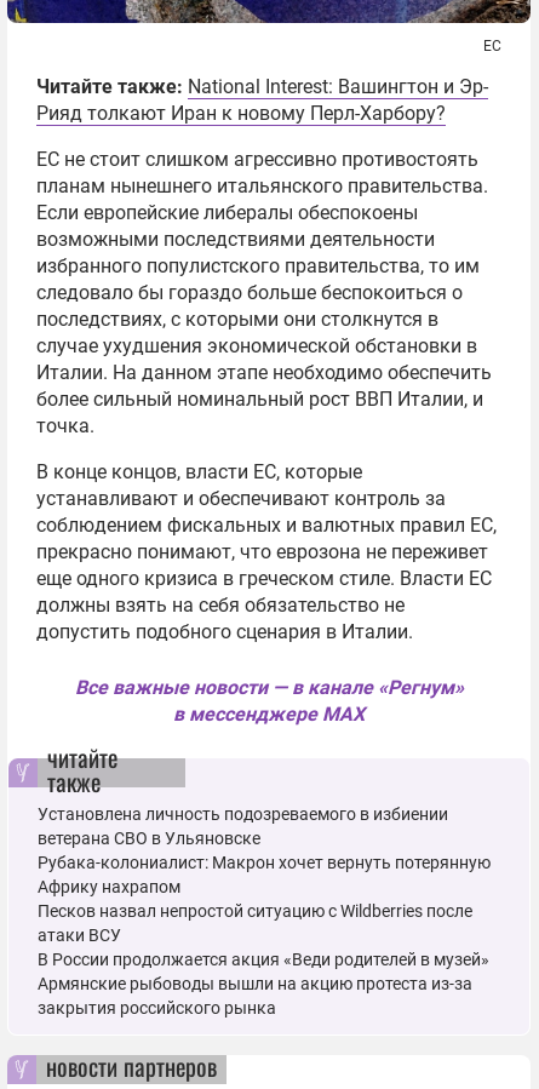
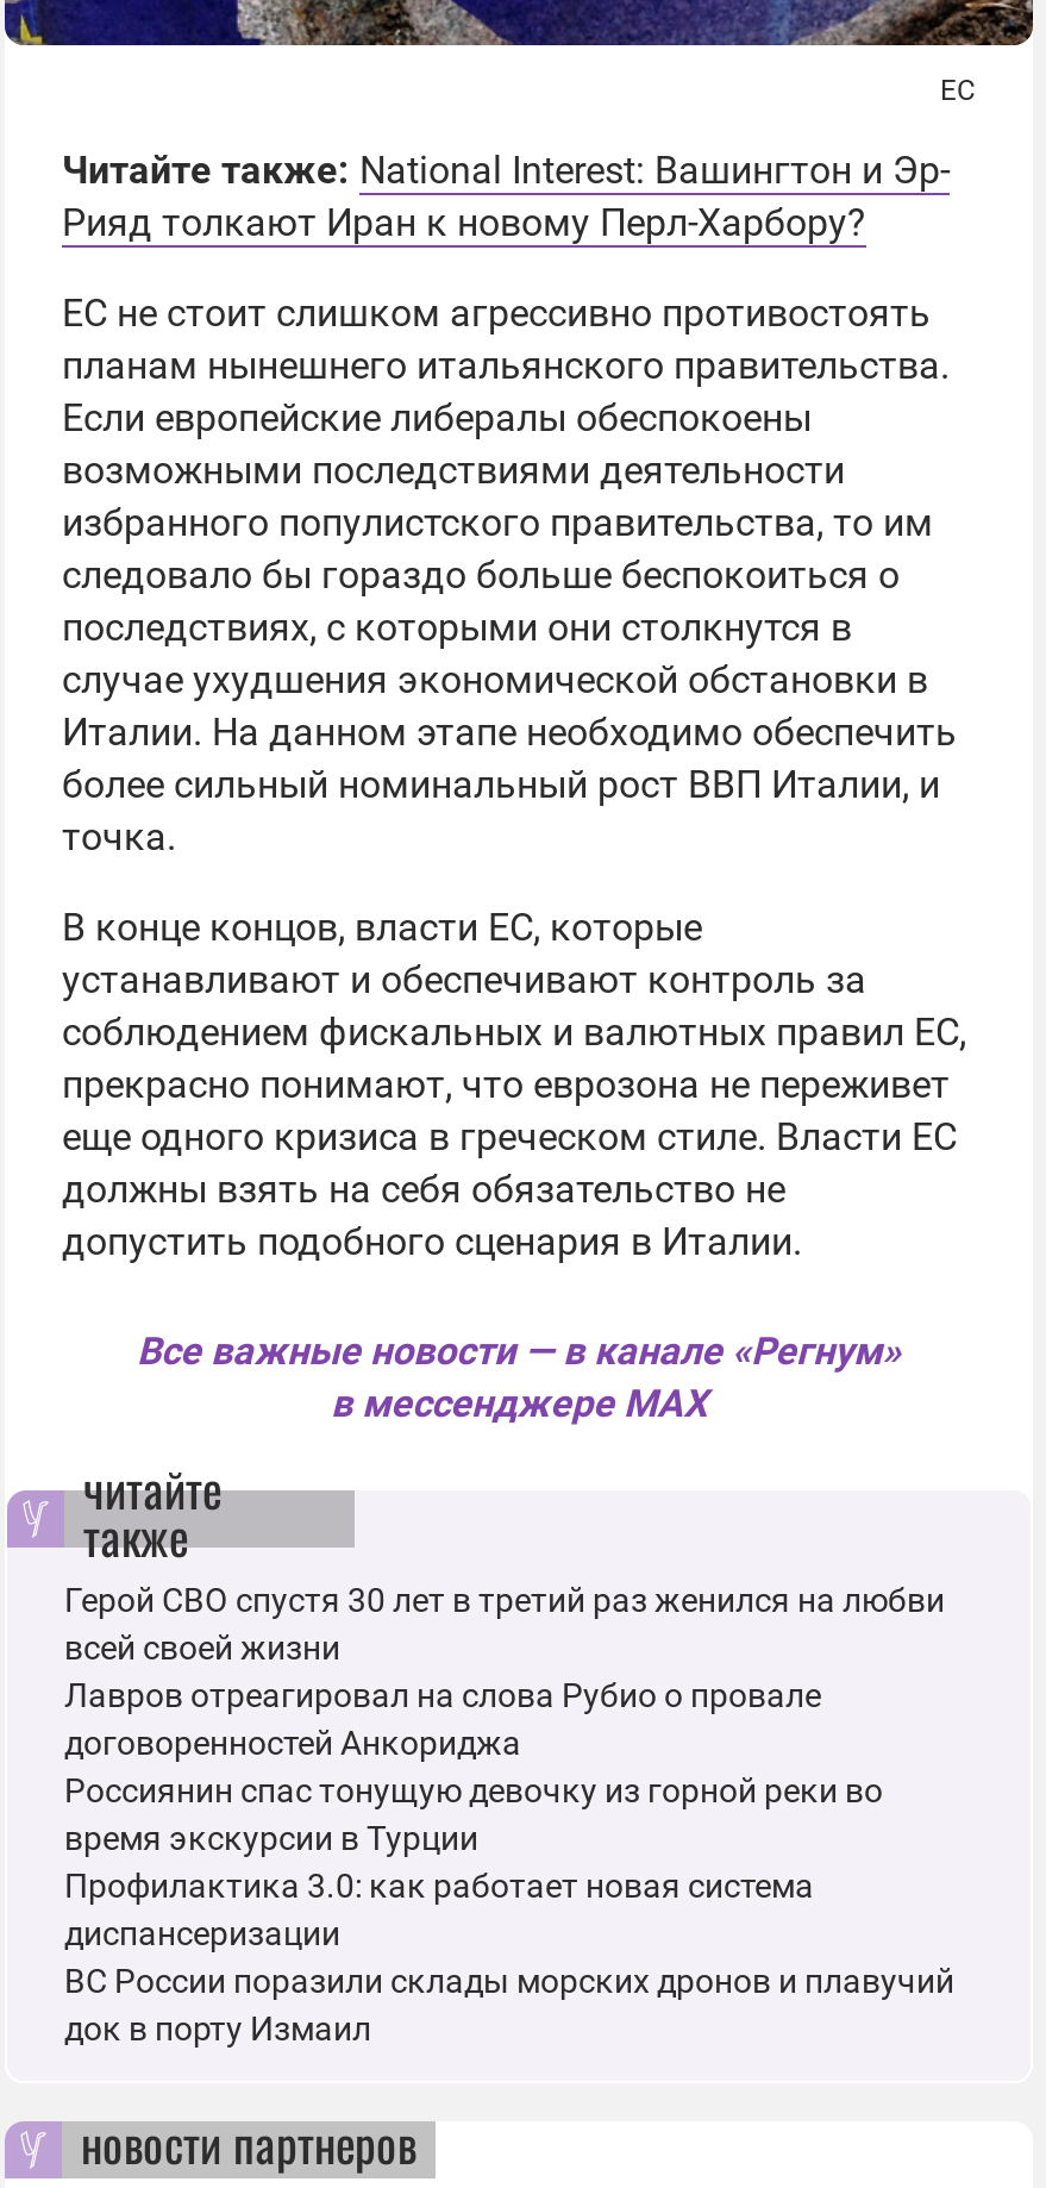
- Установлена личность подозреваемого в избиении
- ветерана СВО в Ульяновске
- Рубака-колониалист: Макрон хочет вернуть потерянную
- Африку нахрапом
- Песков назвал непростой ситуацию с Wildberries после
- атаки ВСУ
- В России продолжается акция «Веди родителей в музей»
- Армянские рыбоводы вышли на акцию протеста из-за
- закрытия российского рынка
+ Герой СВО спустя 30 лет в третий раз женился на любви
+ всей своей жизни
+ Лавров отреагировал на слова Рубио о провале
+ договоренностей Анкориджа
+ Россиянин спас тонущую девочку из горной реки во
+ время экскурсии в Турции
+ Профилактика 3.0: как работает новая система
+ диспансеризации
+ ВС России поразили склады морских дронов и плавучий
+ док в порту Измаил
